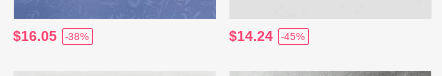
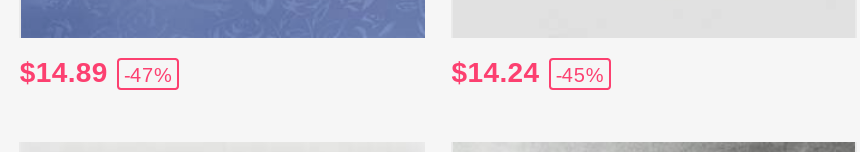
- $16.05
- -38%
+ $14.89
+ -47%
